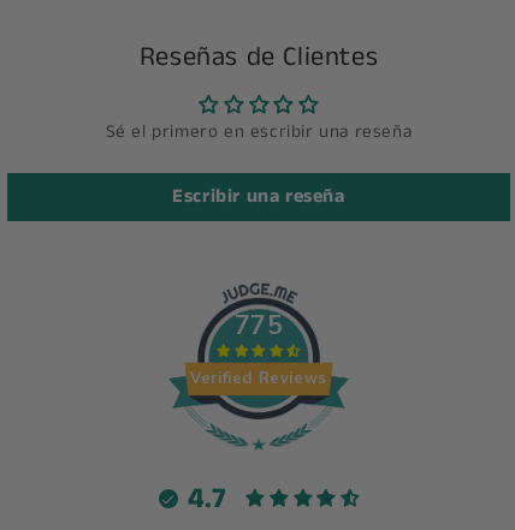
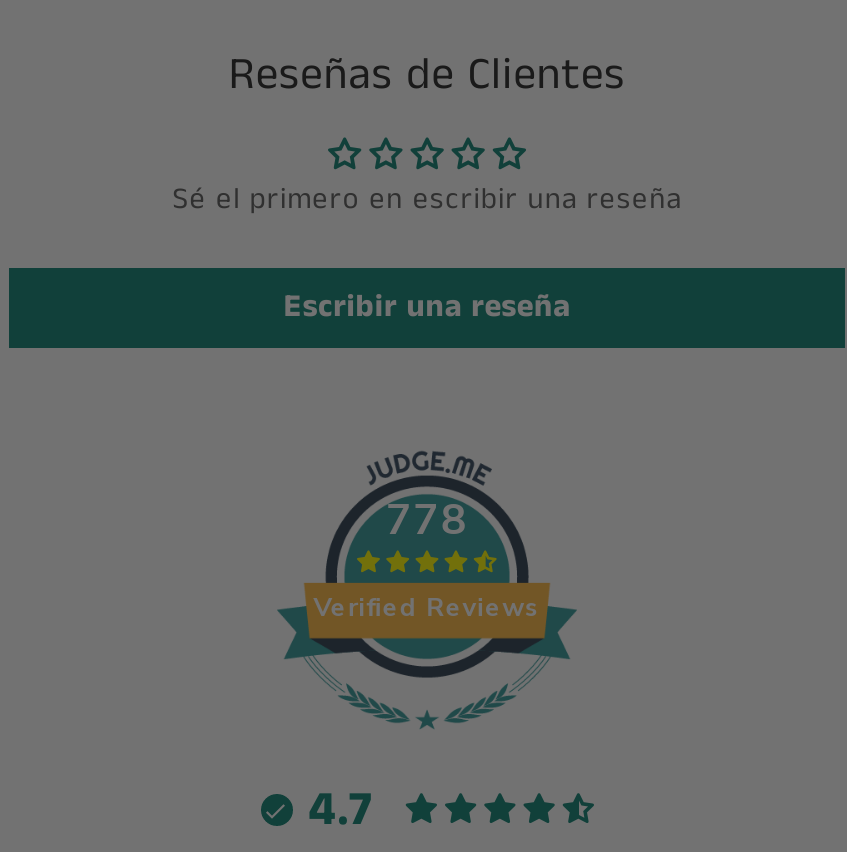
- 775
+ 778
